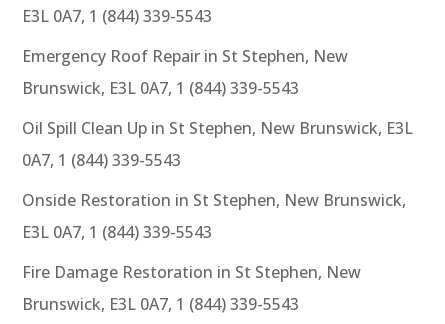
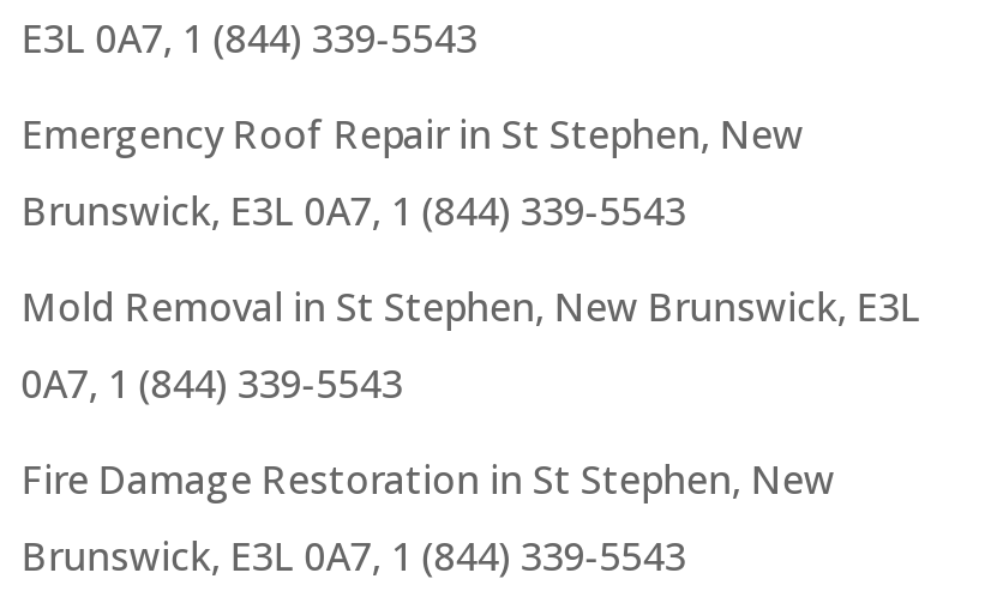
- Oil Spill Clean Up in St Stephen, New Brunswick, E3L
+ Mold Removal in St Stephen, New Brunswick, E3L

- Onside Restoration in St Stephen, New Brunswick,
- E3L 0A7, 1 (844) 339-5543
